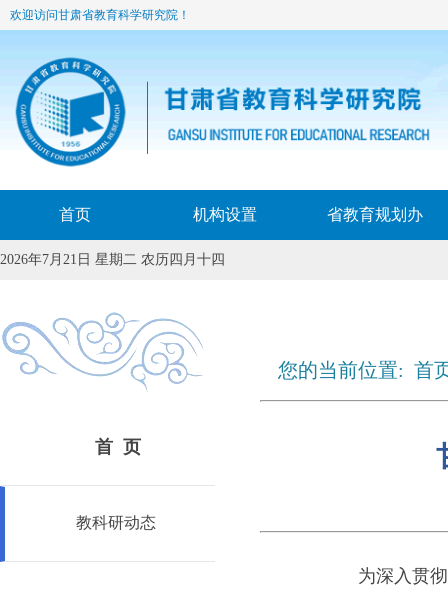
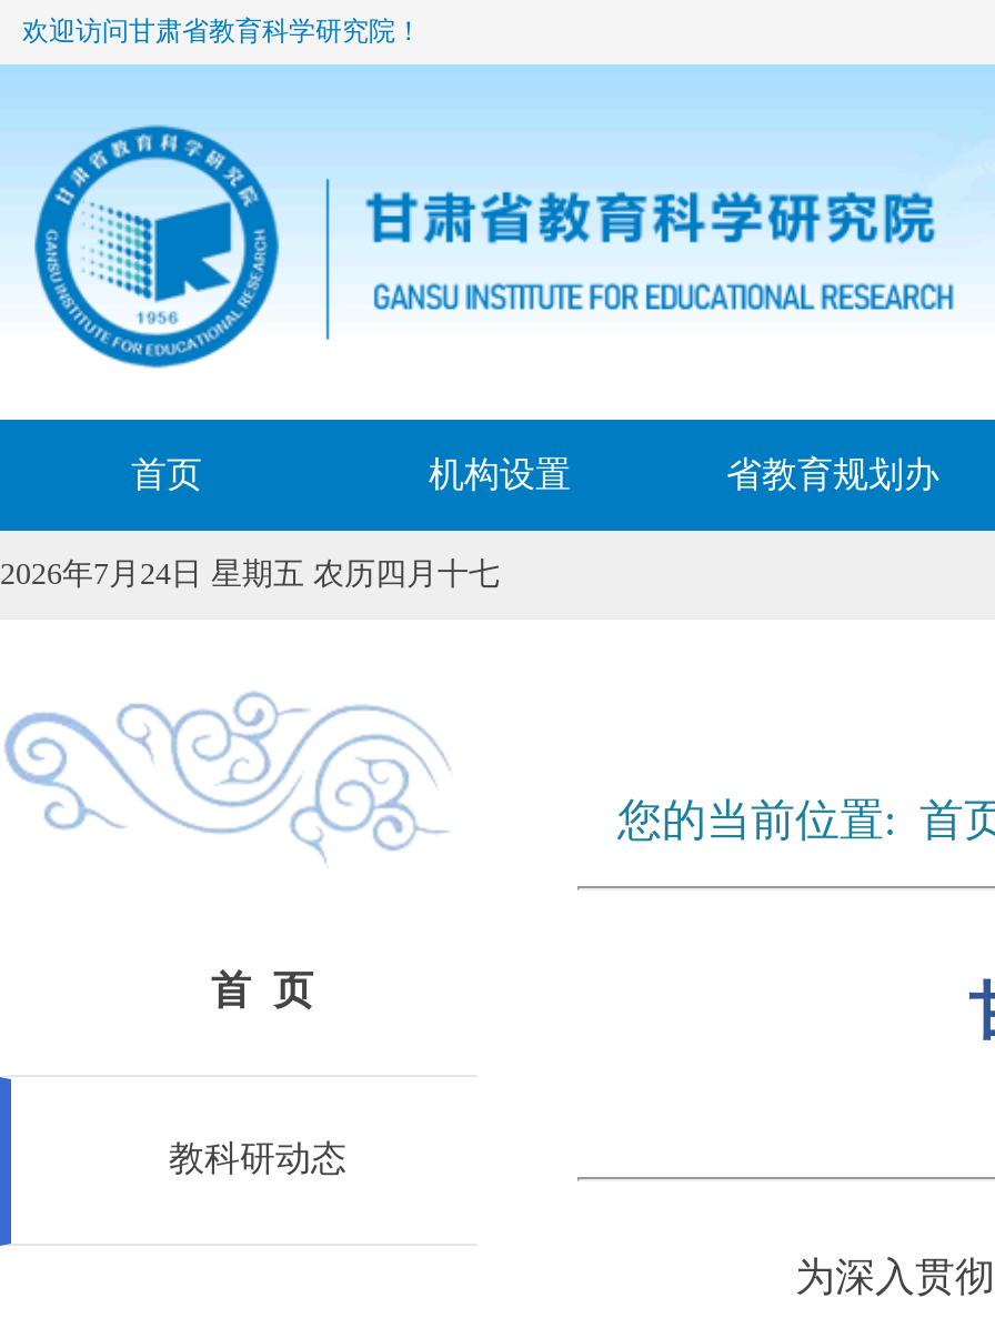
- 2026年7月21日 星期二 农历四月十四
+ 2026年7月24日 星期五 农历四月十七
